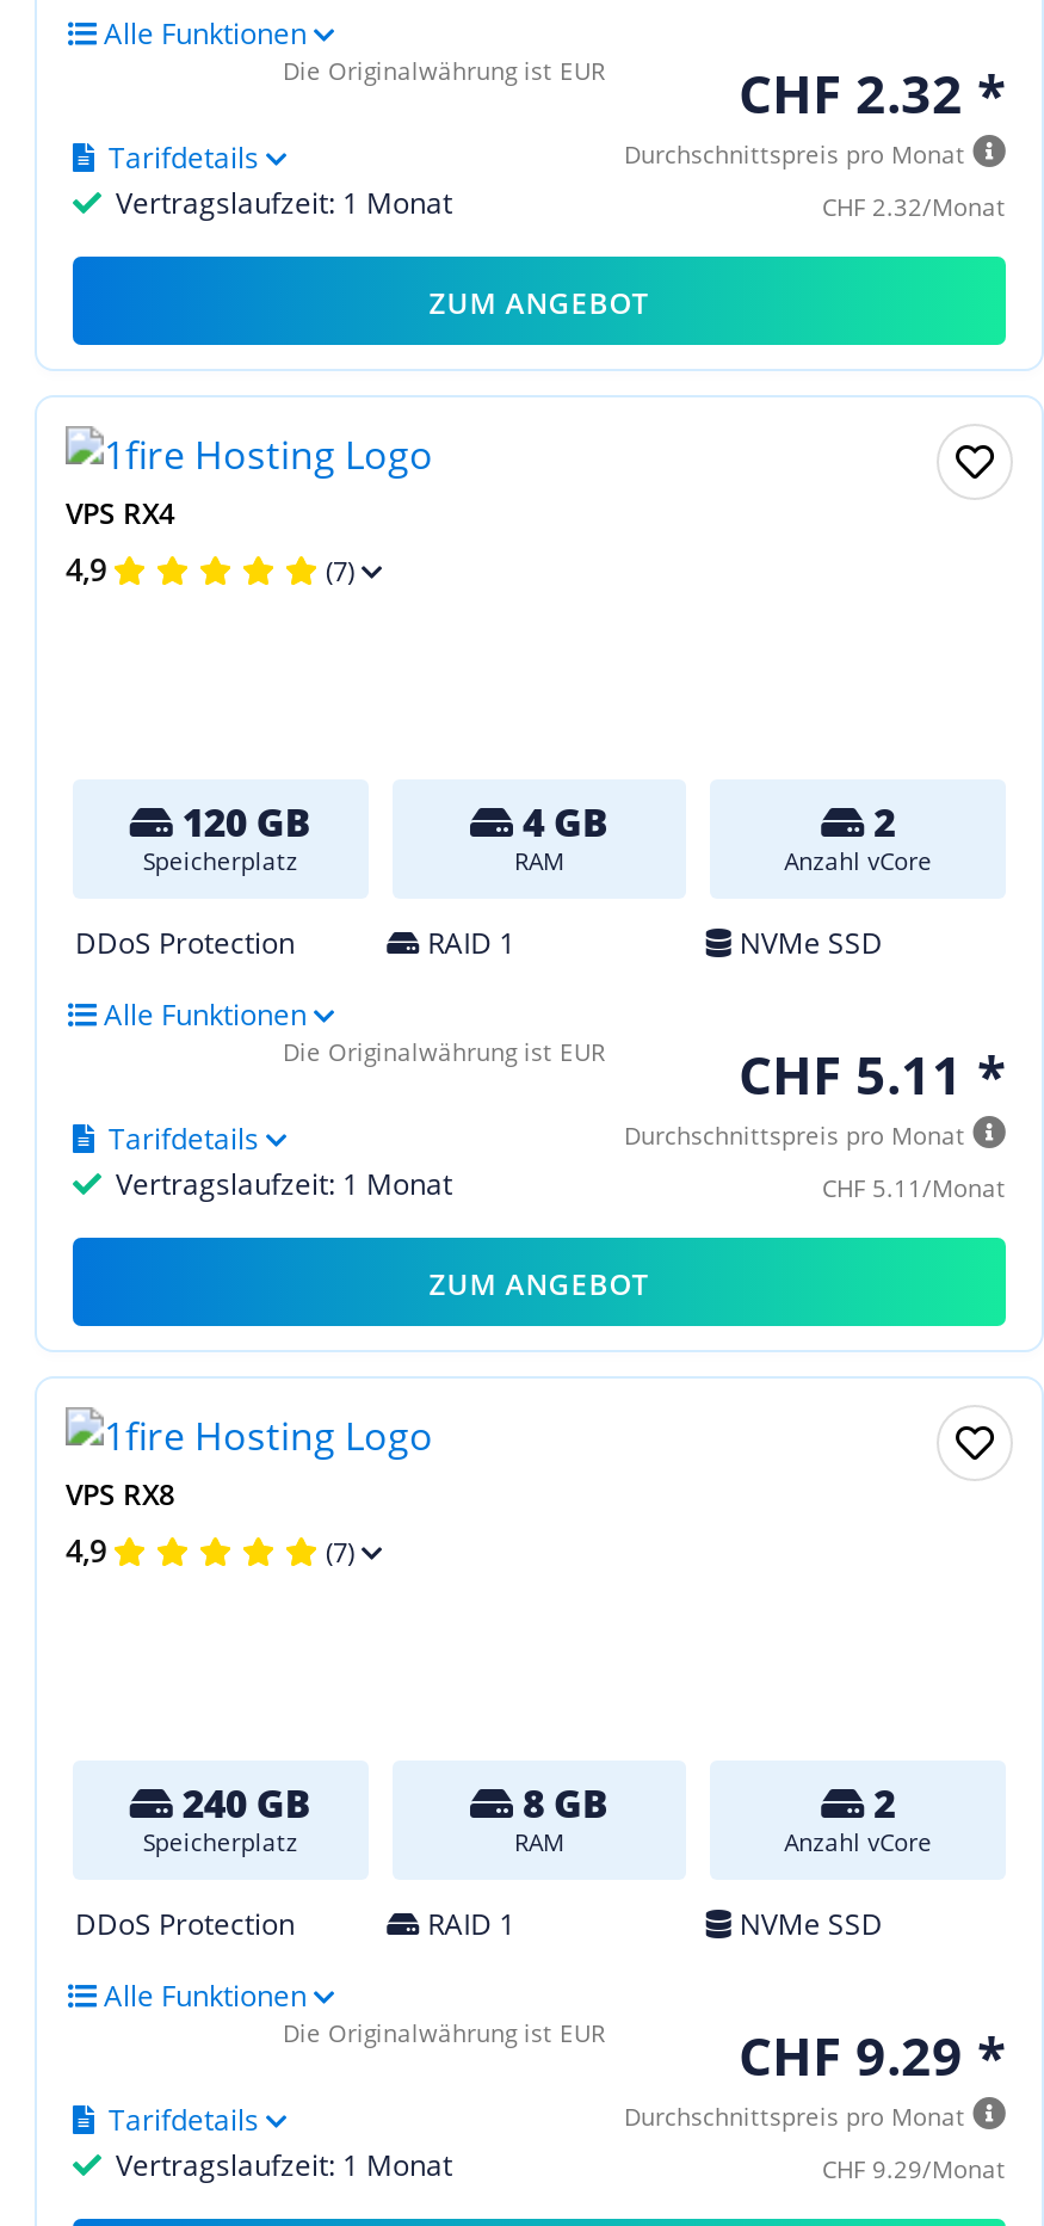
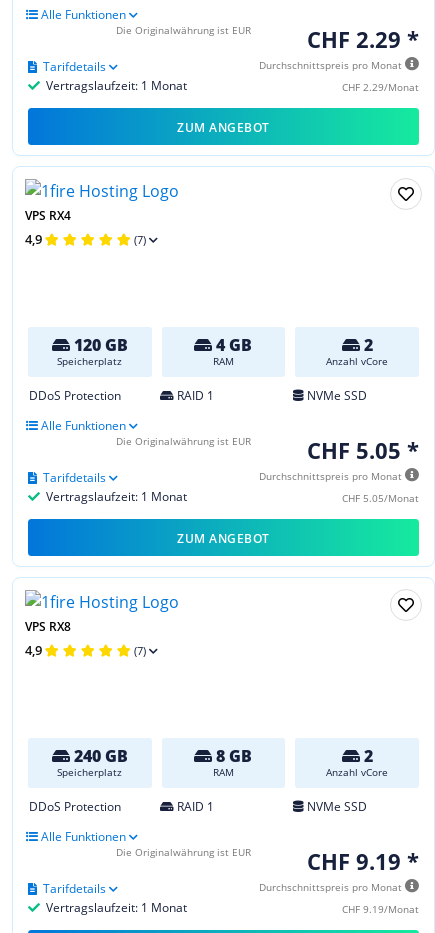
- CHF 2.32 *
+ CHF 2.29 *

- CHF 2.32/Monat
+ CHF 2.29/Monat

- CHF 5.11 *
+ CHF 5.05 *

- CHF 5.11/Monat
+ CHF 5.05/Monat

- CHF 9.29 *
+ CHF 9.19 *

- CHF 9.29/Monat
+ CHF 9.19/Monat
